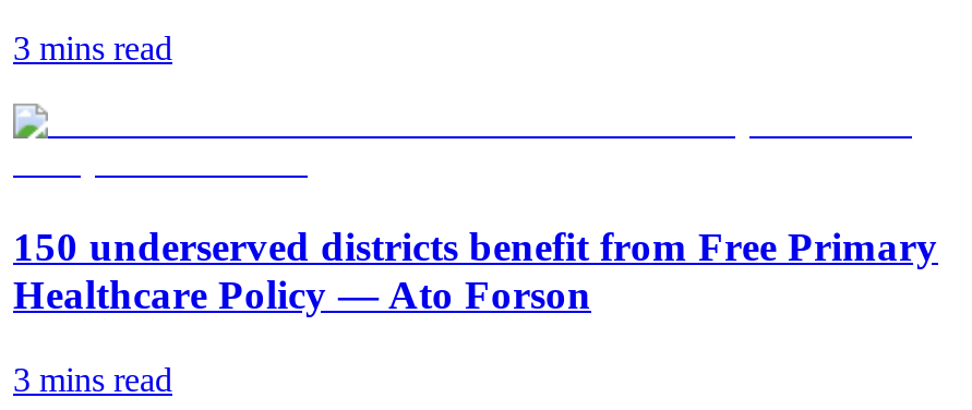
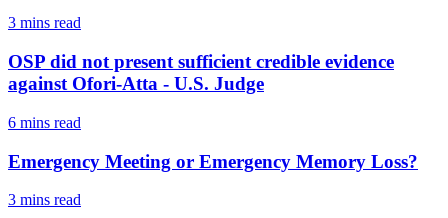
- 150 underserved districts benefit from Free Primary
- Healthcare Policy — Ato Forson
+ OSP did not present sufficient credible evidence
+ against Ofori-Atta - U.S. Judge
+ 6 mins read
+ Emergency Meeting or Emergency Memory Loss?
